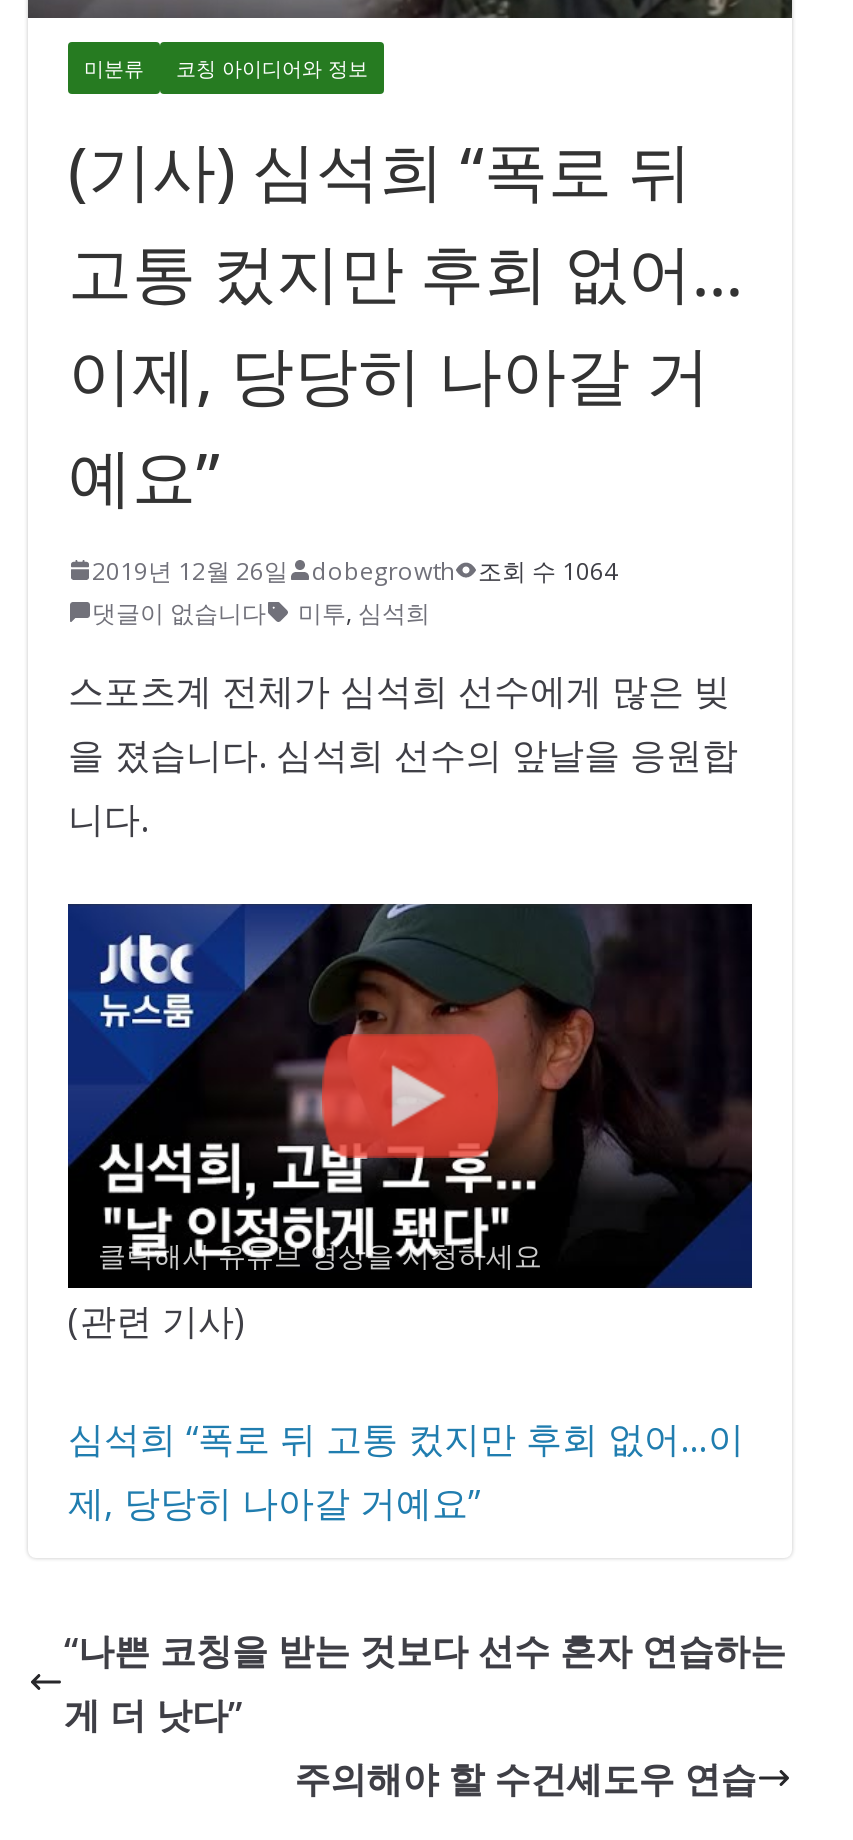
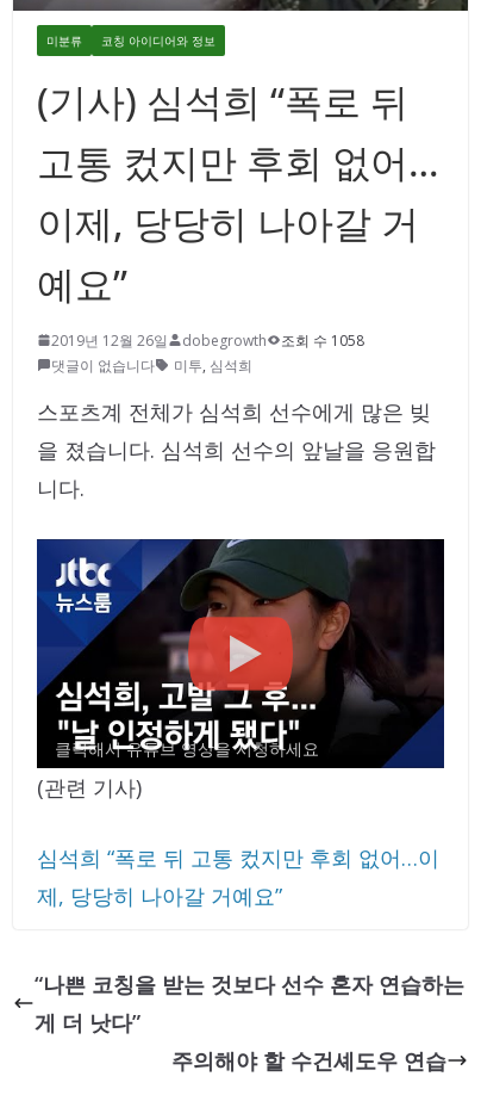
- 조회 수 1064
+ 조회 수 1058
